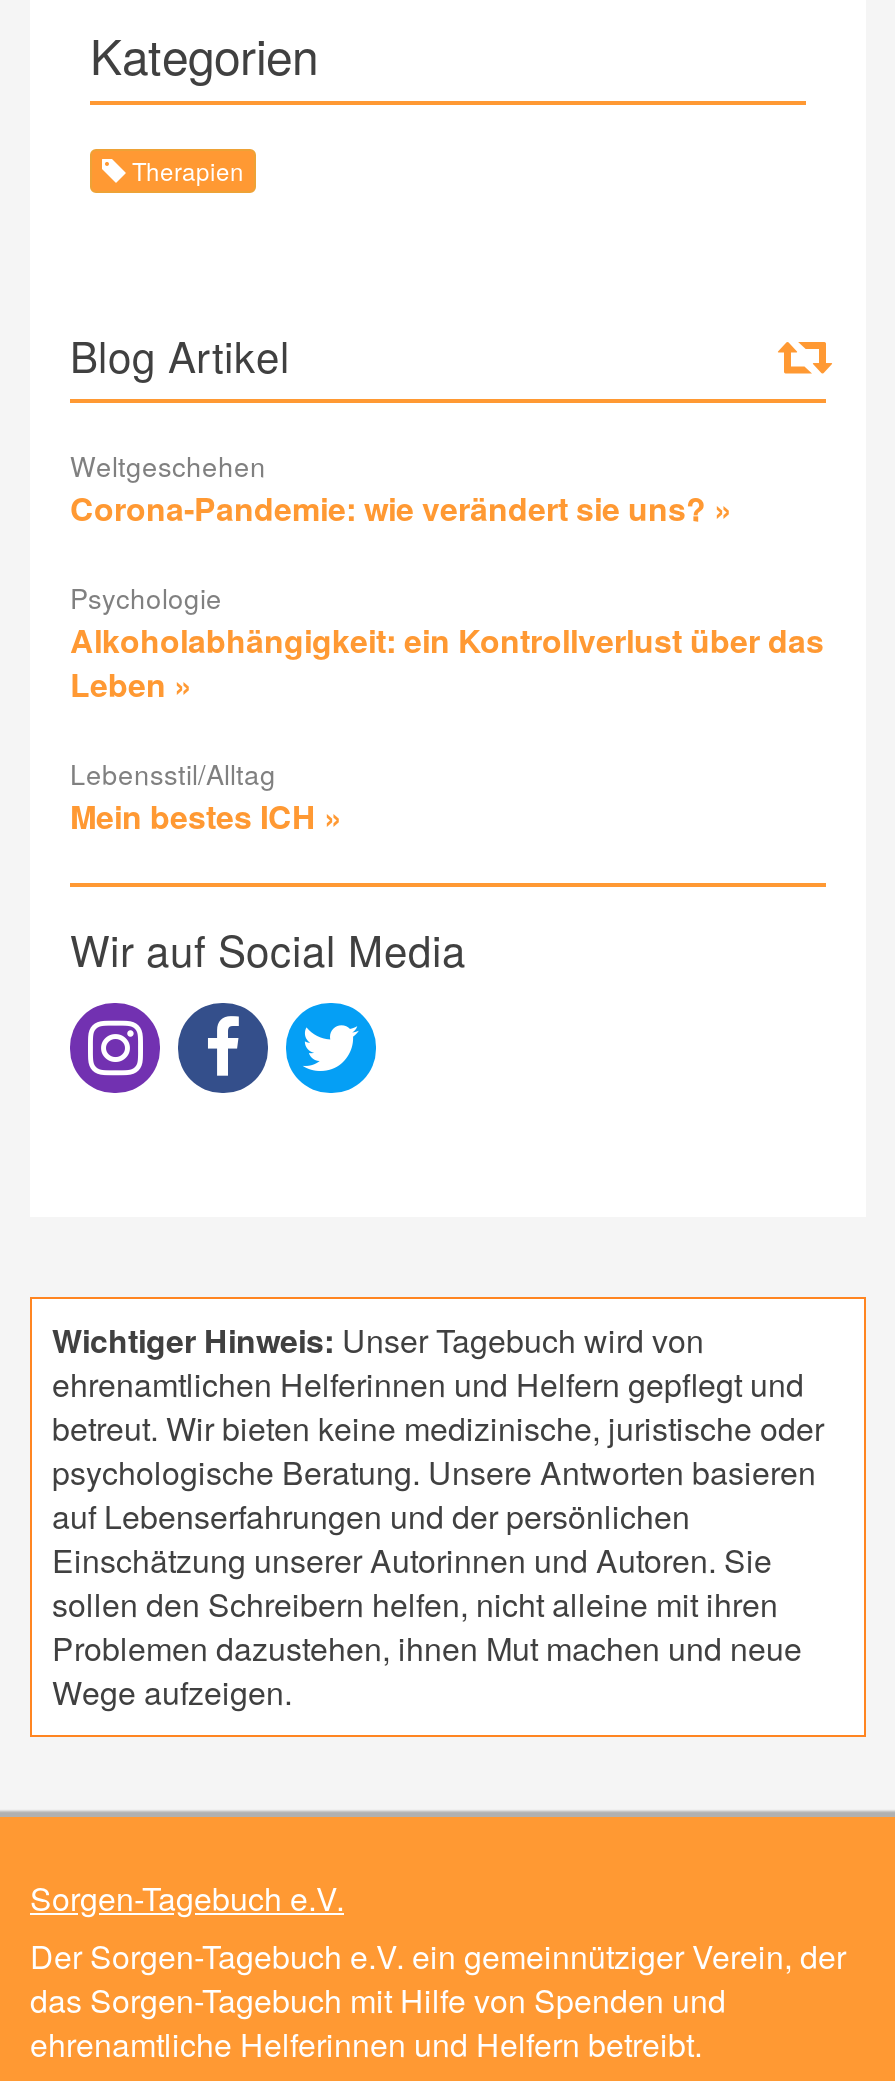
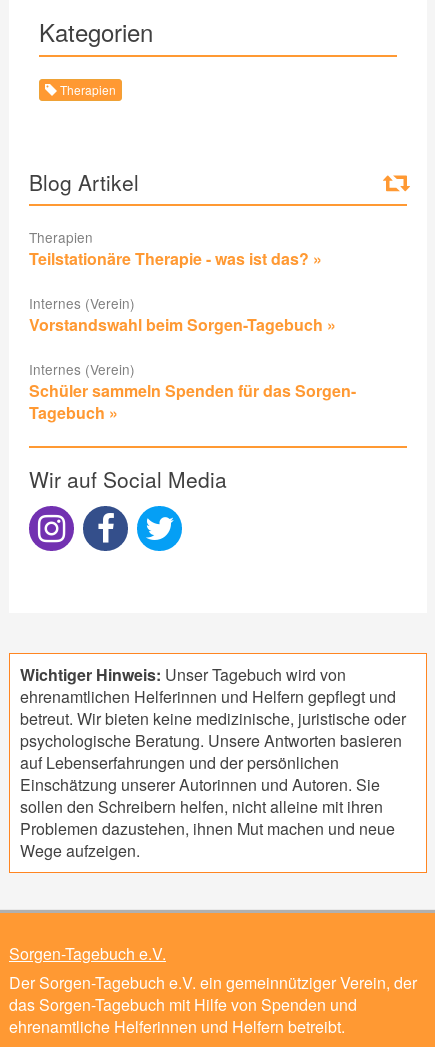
- Weltgeschehen
- Corona-Pandemie: wie verändert sie uns? »
+ Therapien
+ Teilstationäre Therapie - was ist das? »

- Psychologie
- Alkoholabhängigkeit: ein Kontrollverlust über das
- Leben »
+ Internes (Verein)
+ Vorstandswahl beim Sorgen-Tagebuch »

- Lebensstil/Alltag
- Mein bestes ICH »
+ Internes (Verein)
+ Schüler sammeln Spenden für das Sorgen-
+ Tagebuch »
